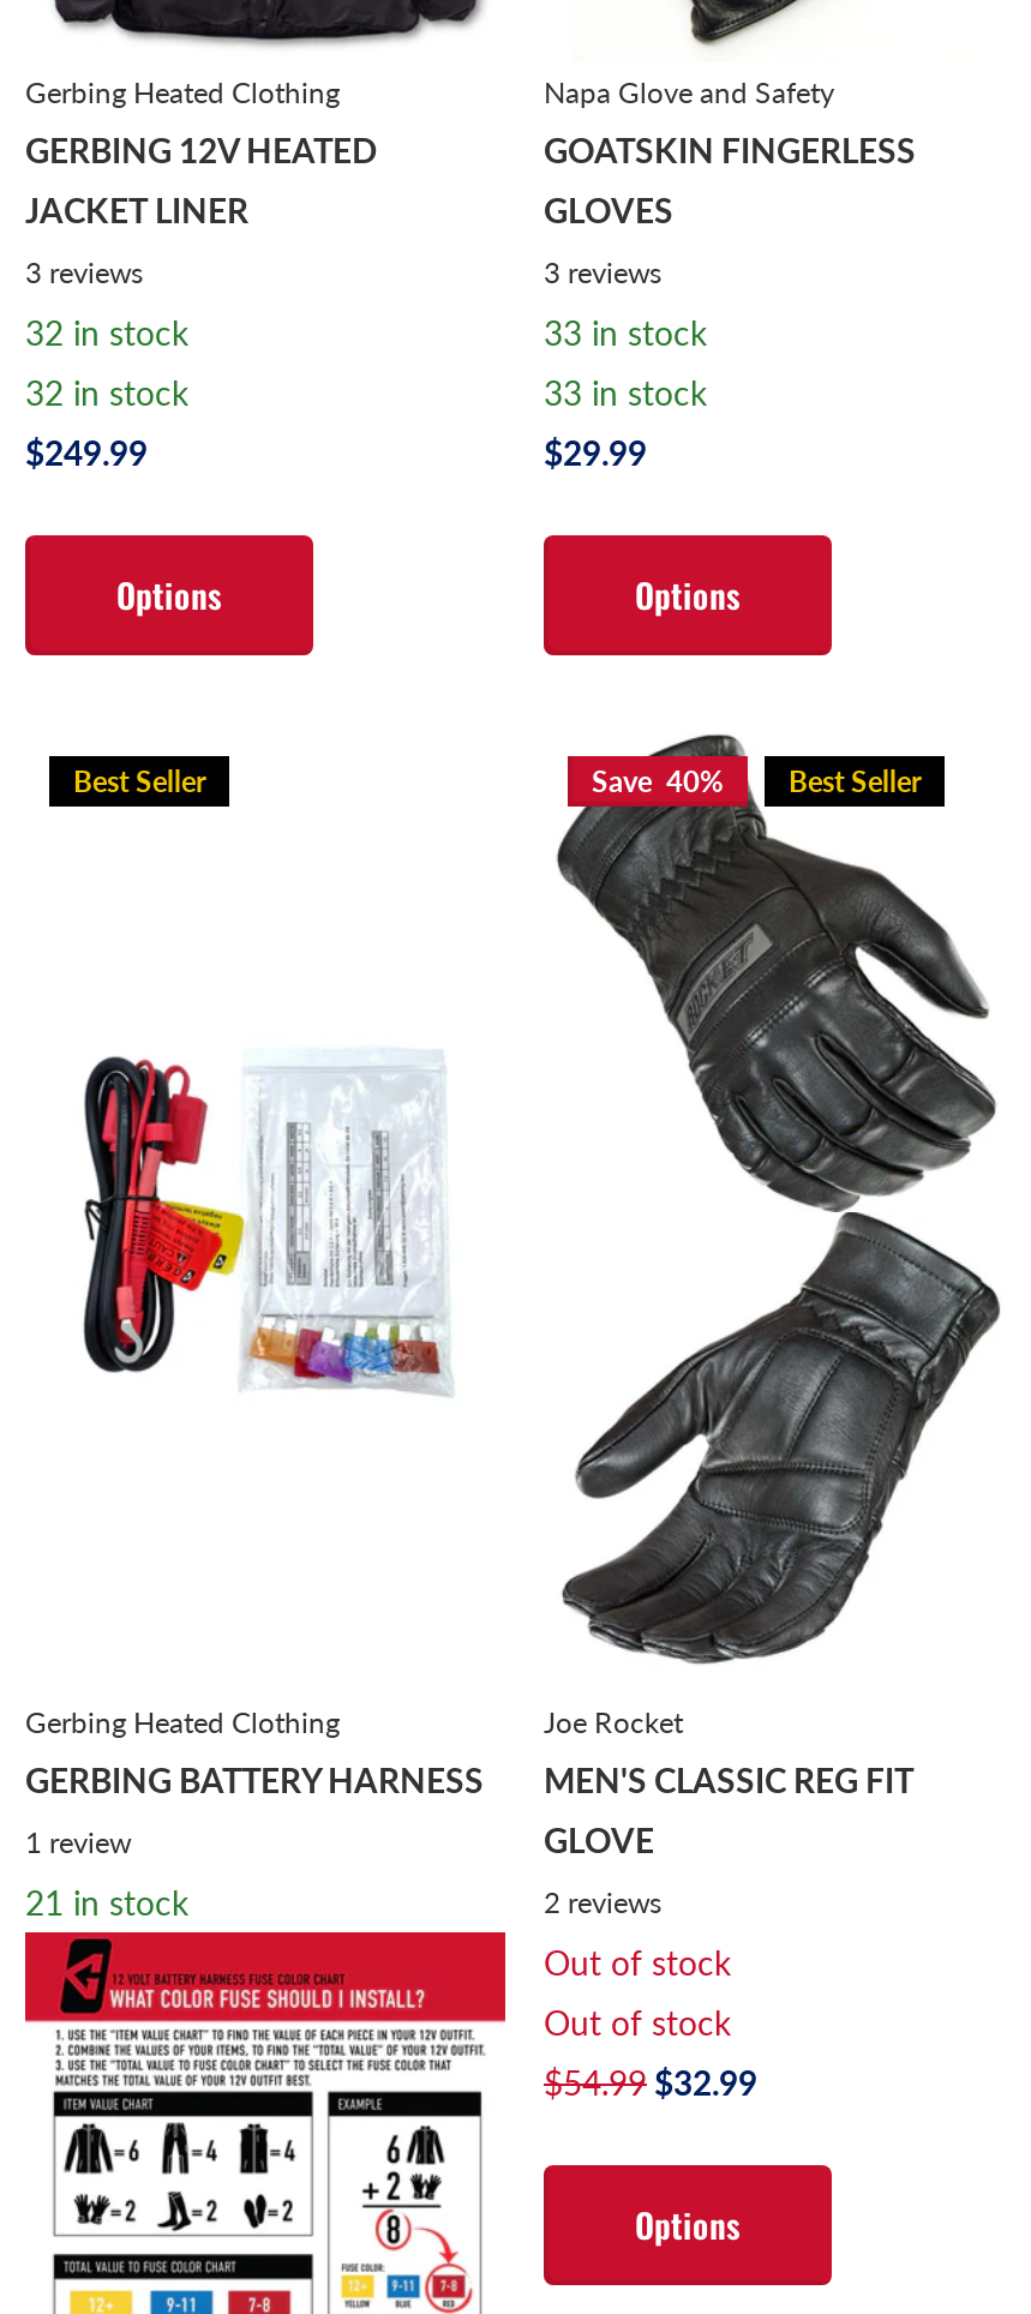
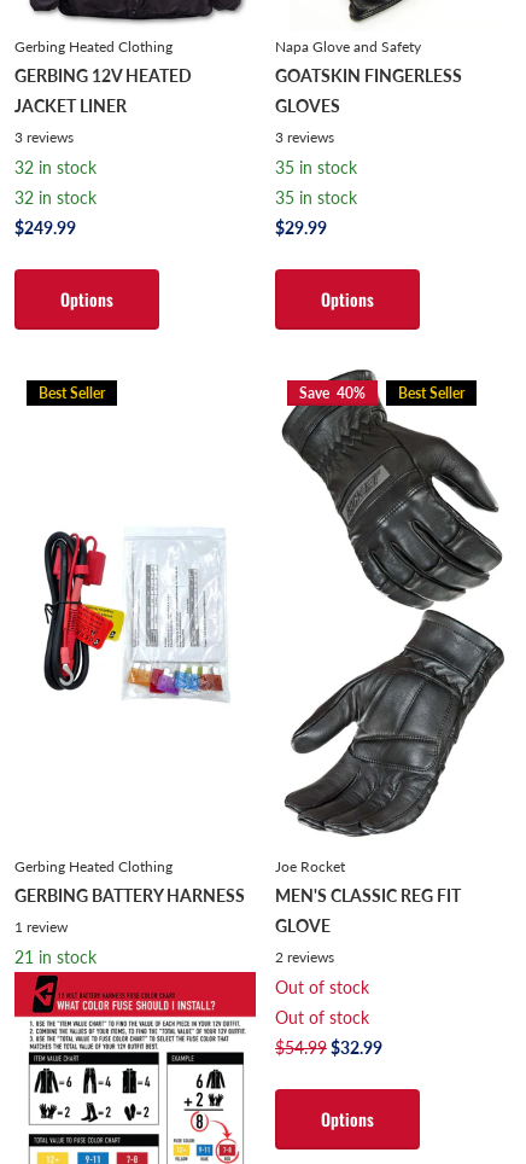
- 33 in stock
+ 35 in stock

- 33 in stock
+ 35 in stock
